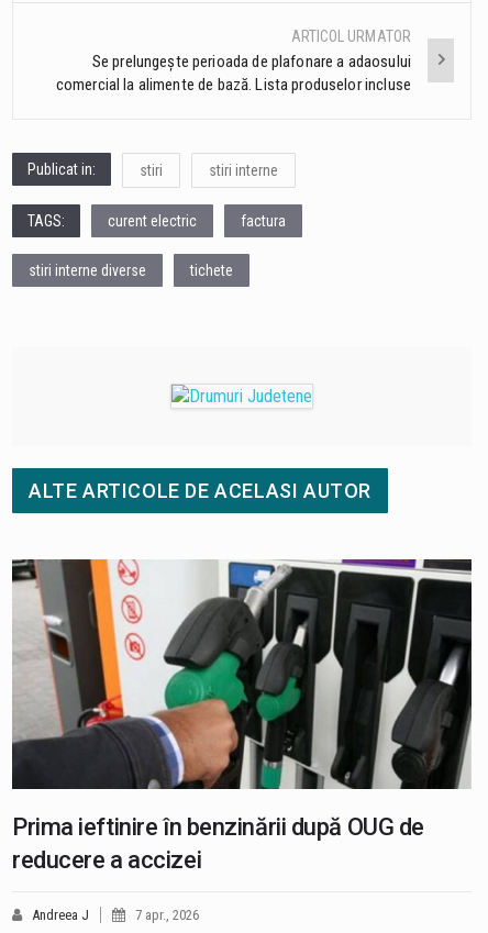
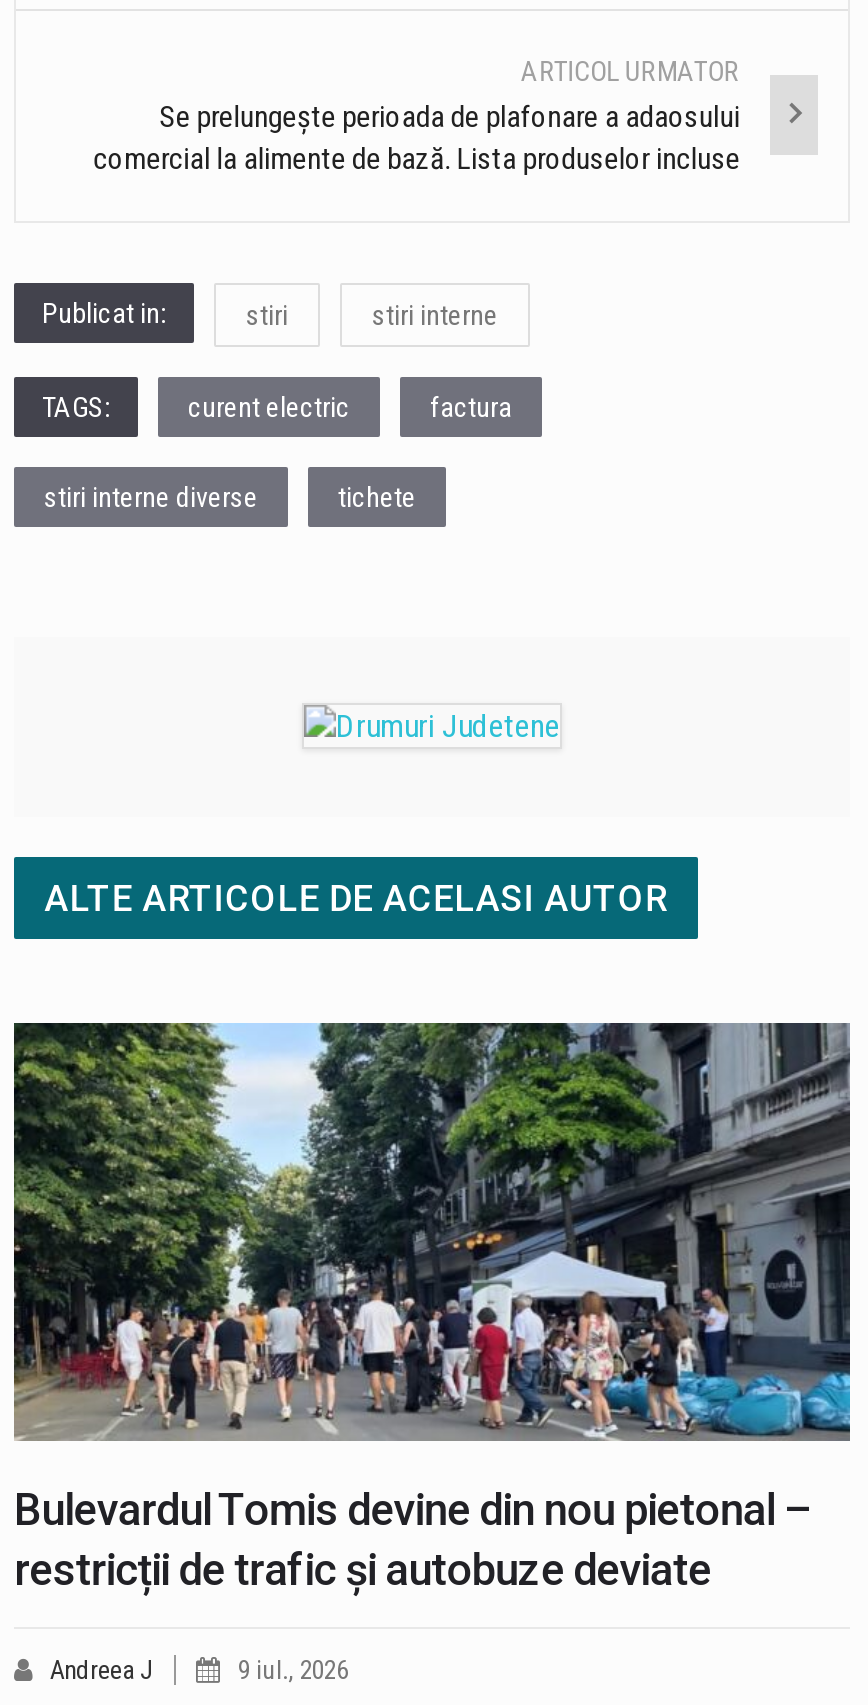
- [image]
- Prima ieftinire în benzinării după OUG de
- reducere a accizei
+ [image]
+ Bulevardul Tomis devine din nou pietonal –
+ restricții de trafic și autobuze deviate

- 7 apr., 2026
+ 9 iul., 2026
